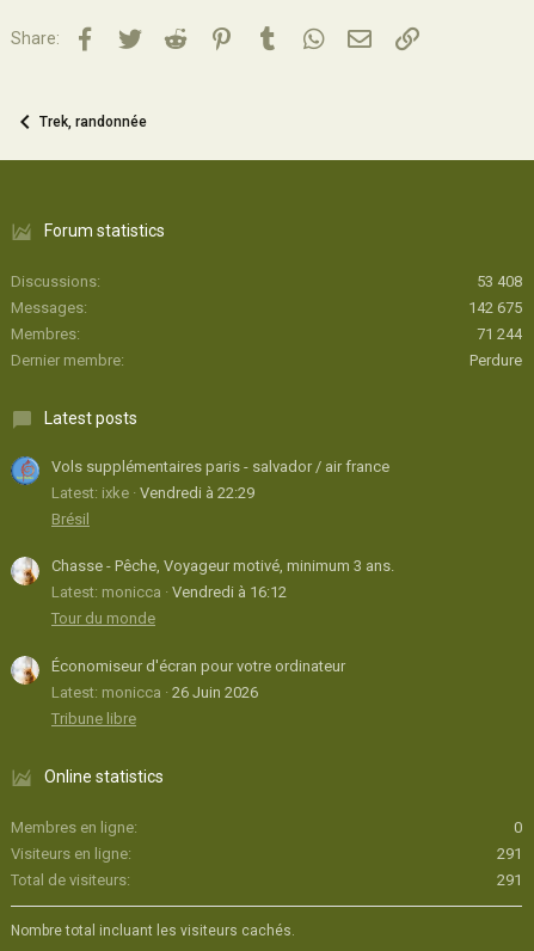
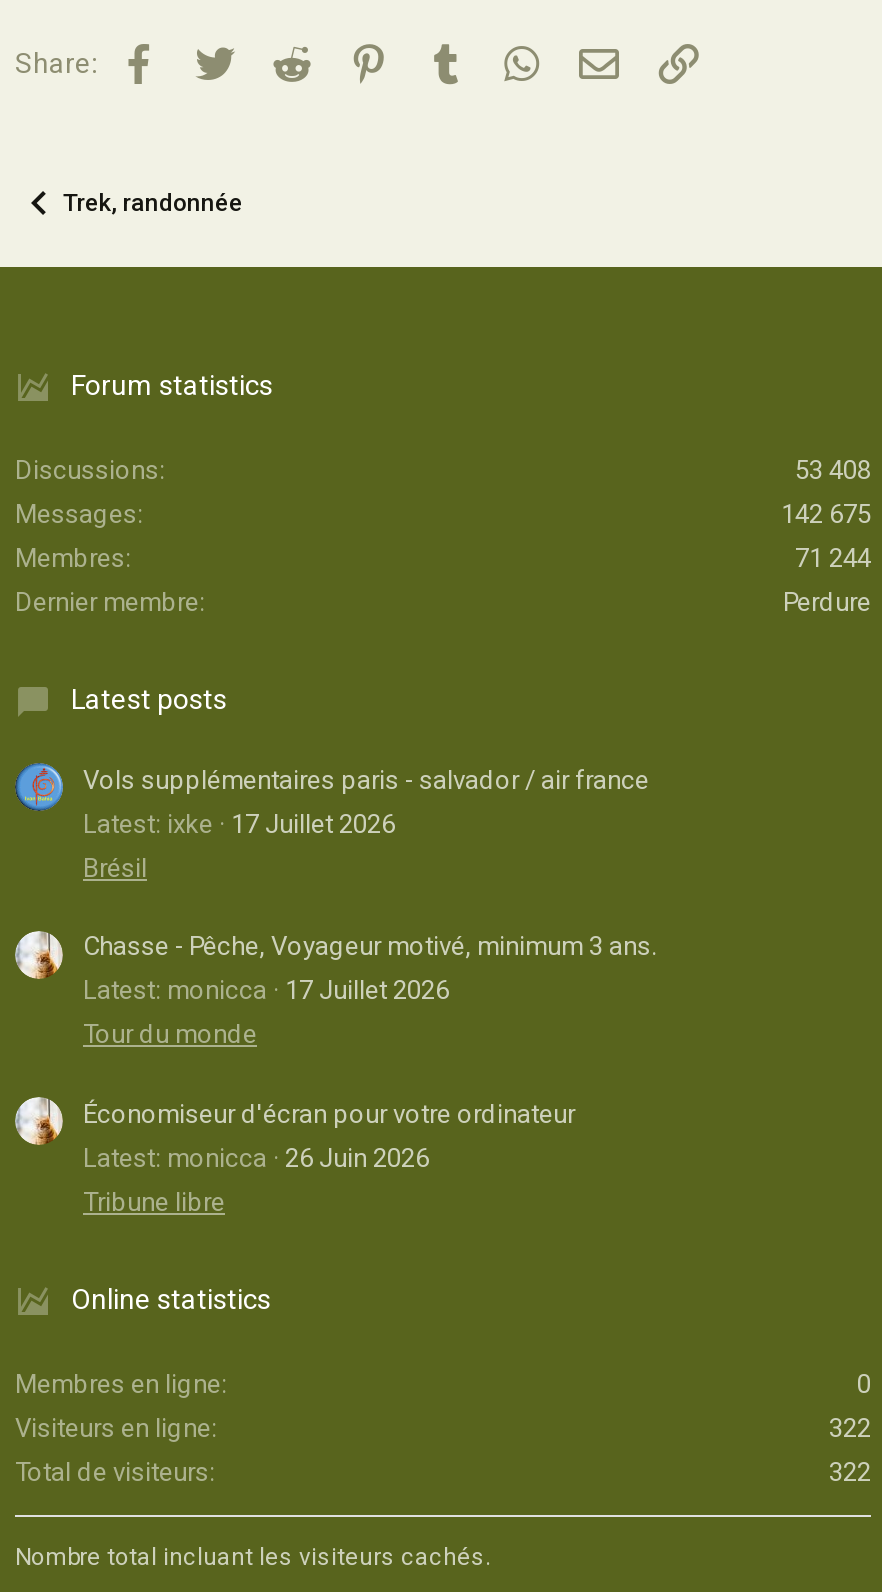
- Latest: ixke Vendredi à 22:29
+ Latest: ixke 17 Juillet 2026

- Latest: monicca Vendredi à 16:12
+ Latest: monicca 17 Juillet 2026

- 291
+ 322

- 291
+ 322
